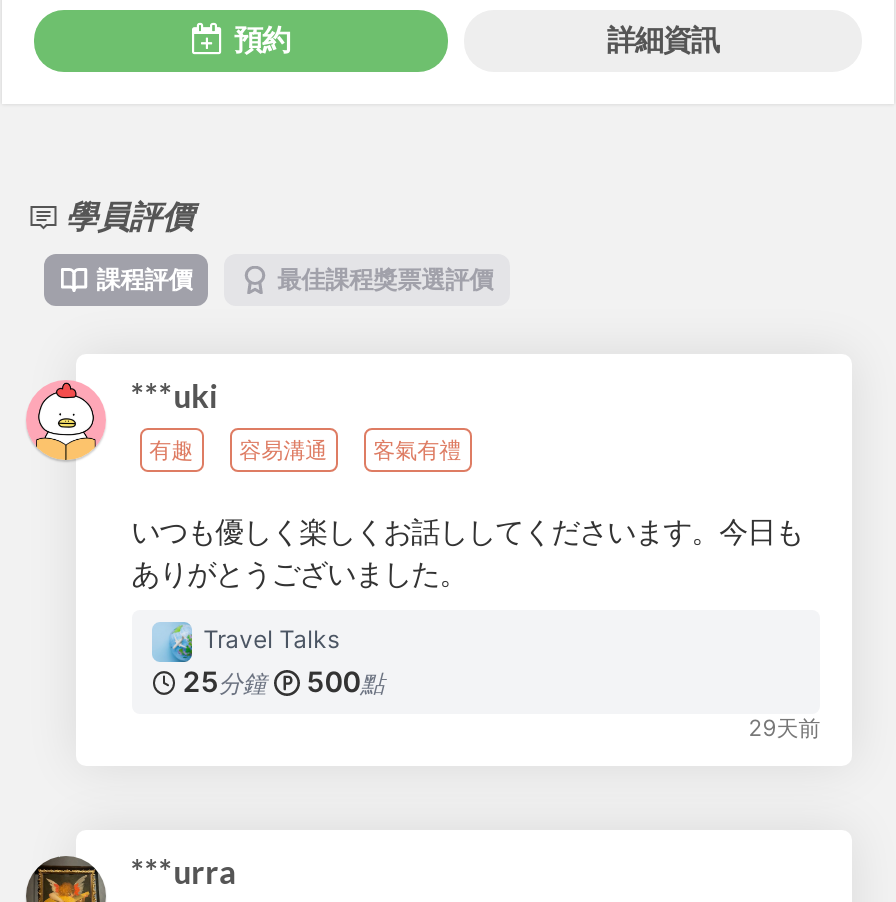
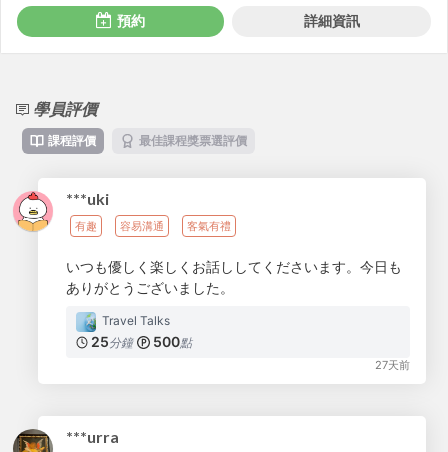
- 29天前
+ 27天前
